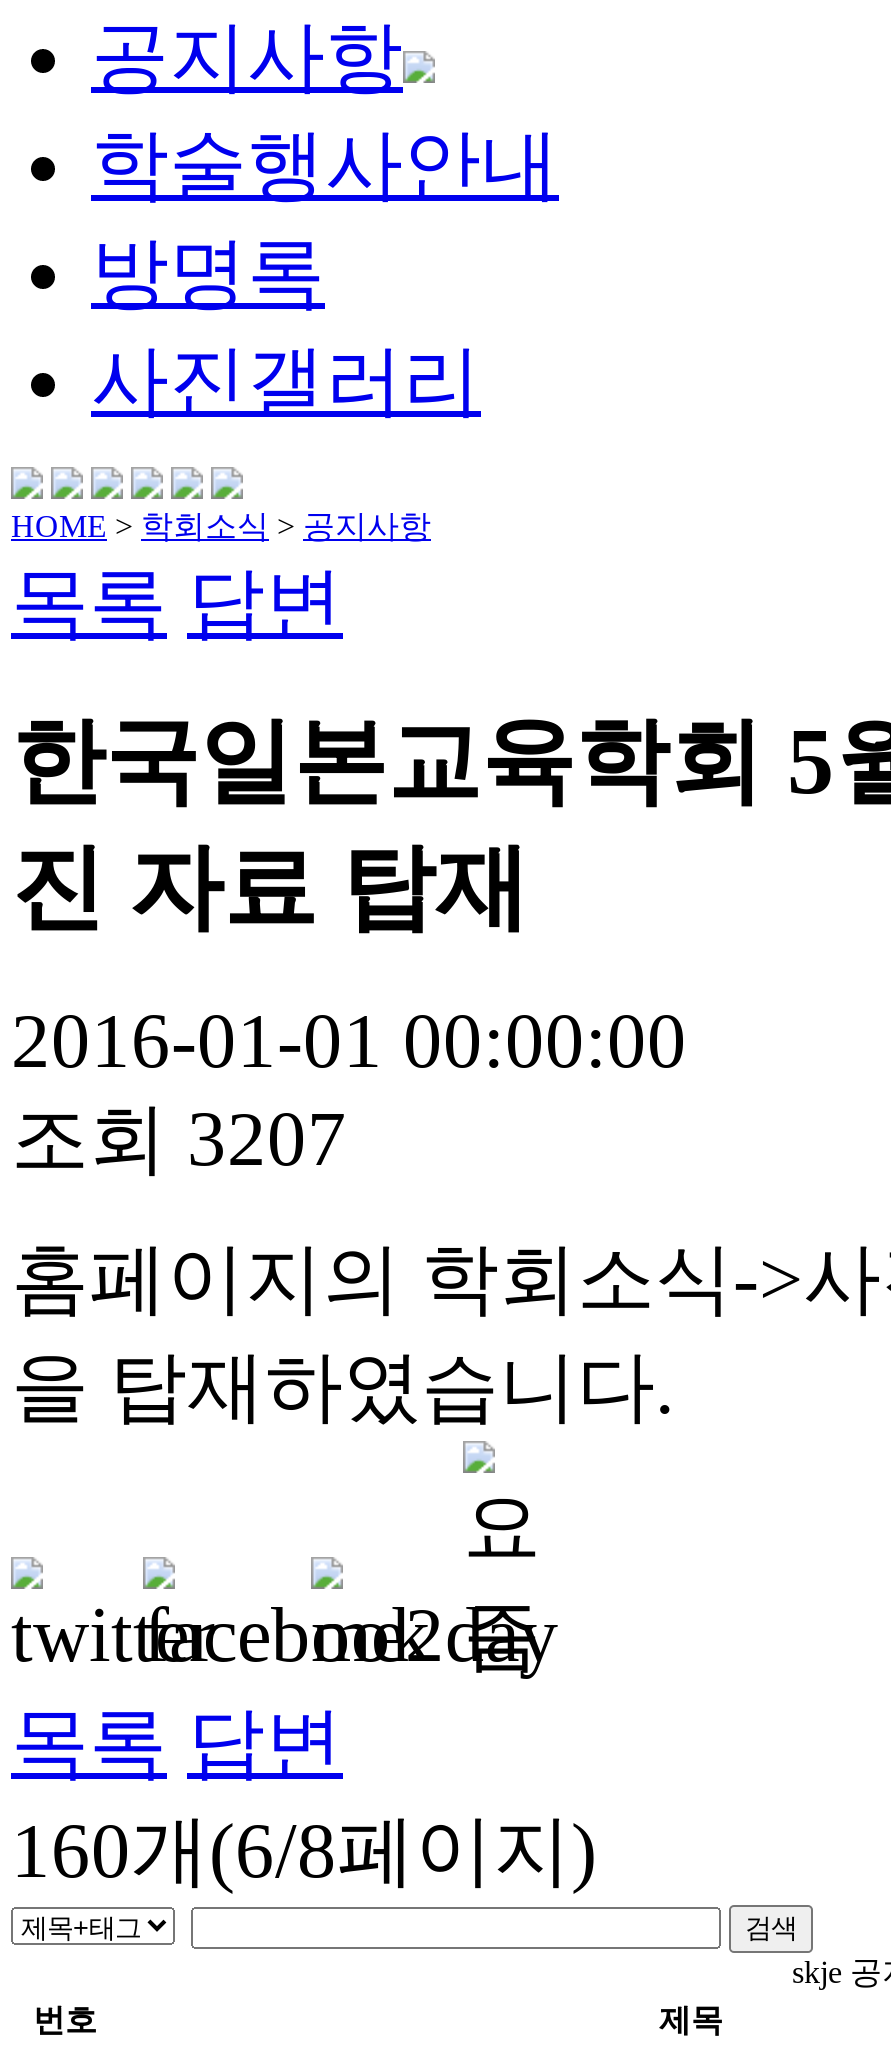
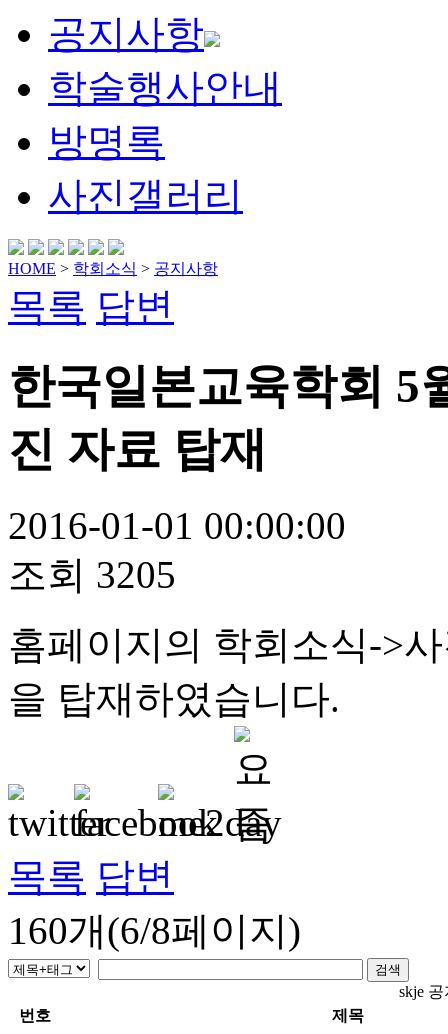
- 조회 3207
+ 조회 3205
